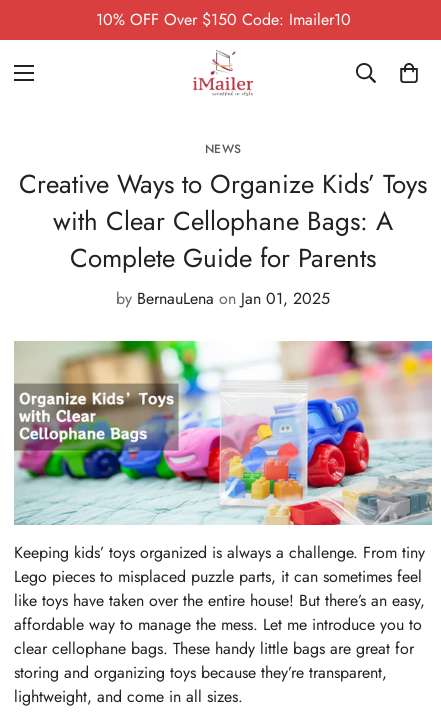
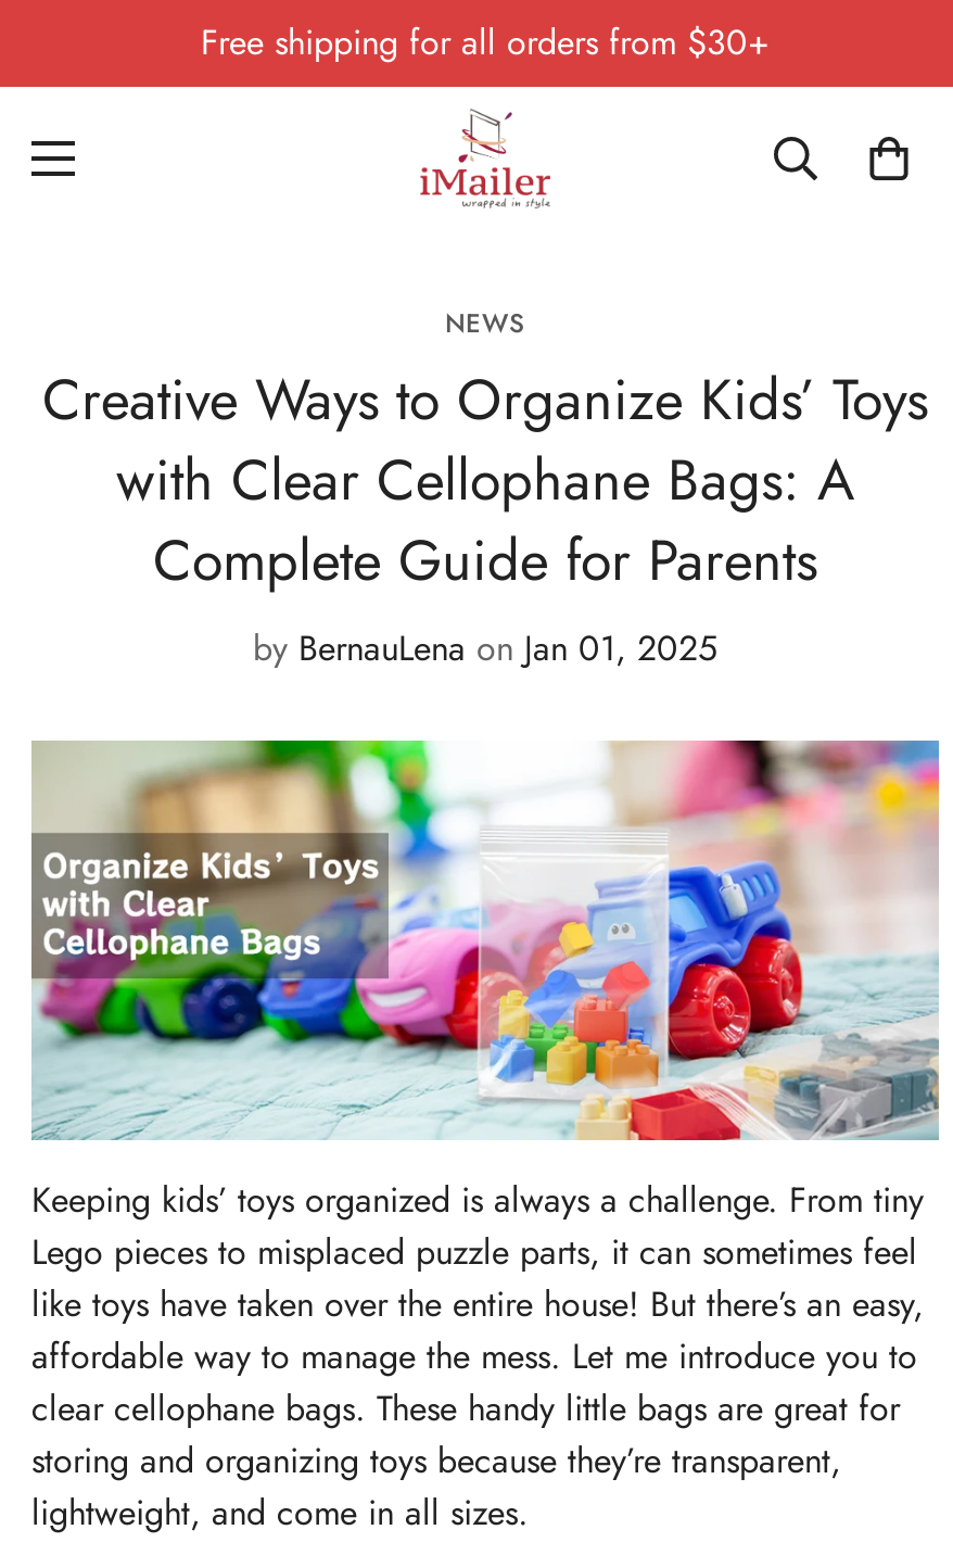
- 10% OFF Over $150 Code: Imailer10
+ Free shipping for all orders from $30+
